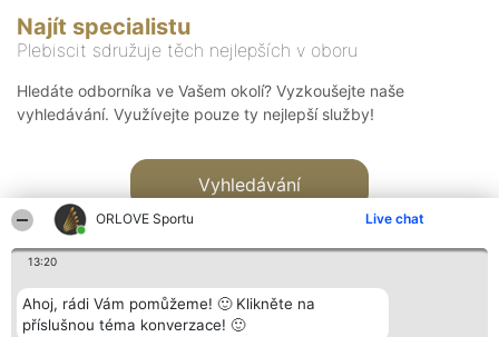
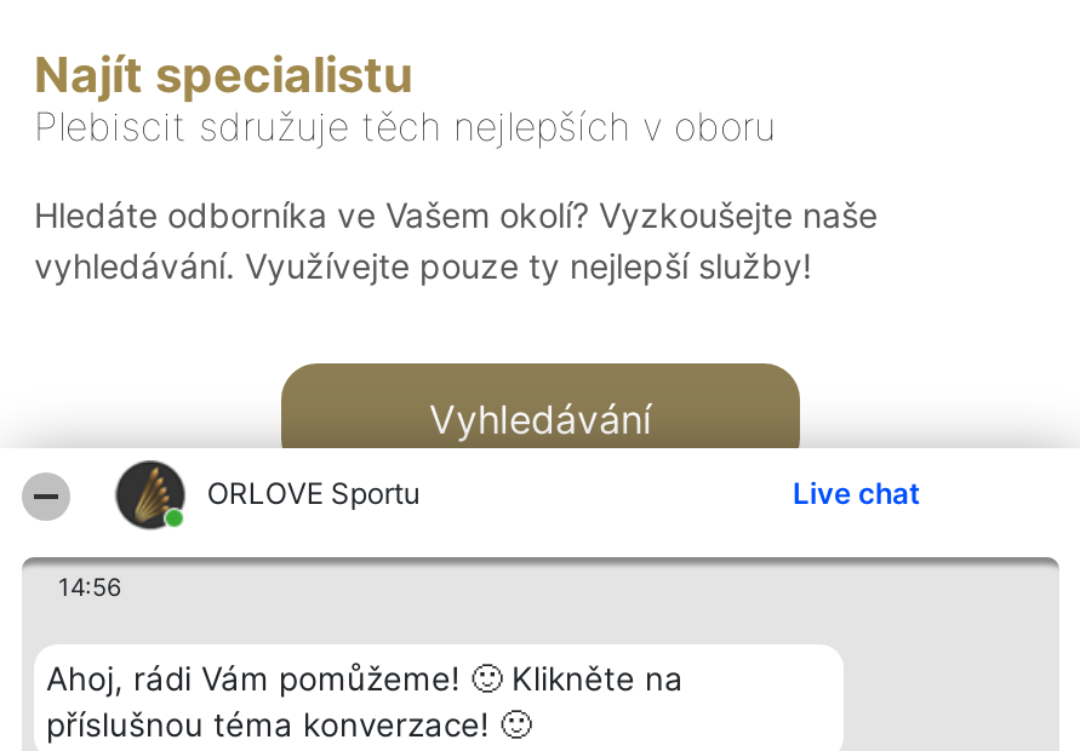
- 13:20
+ 14:56
